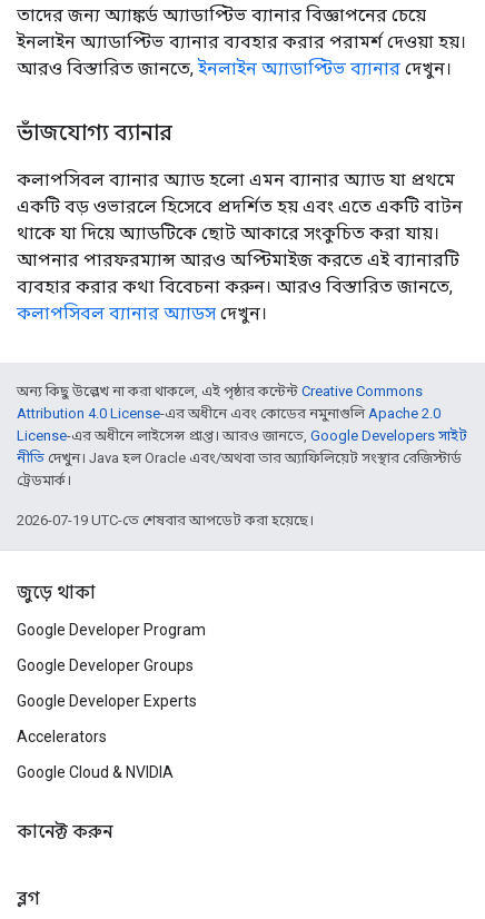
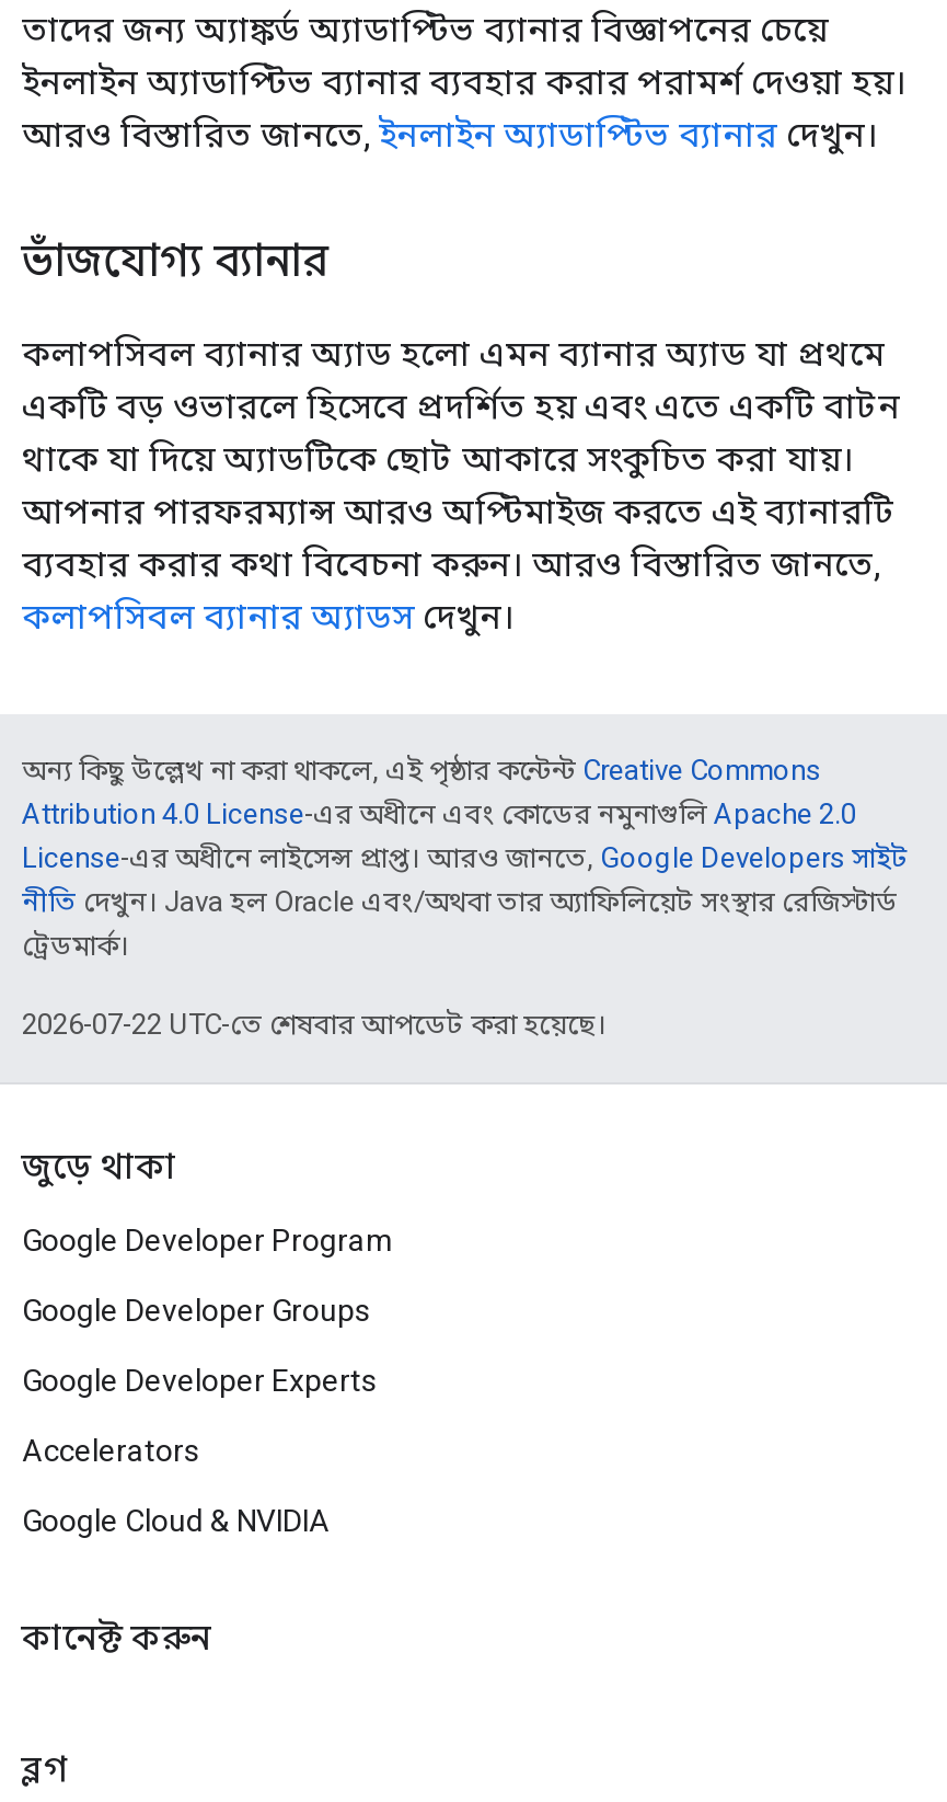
- 2026-07-19 UTC-তে শেষবার আপডেট করা হয়েছে।
+ 2026-07-22 UTC-তে শেষবার আপডেট করা হয়েছে।
